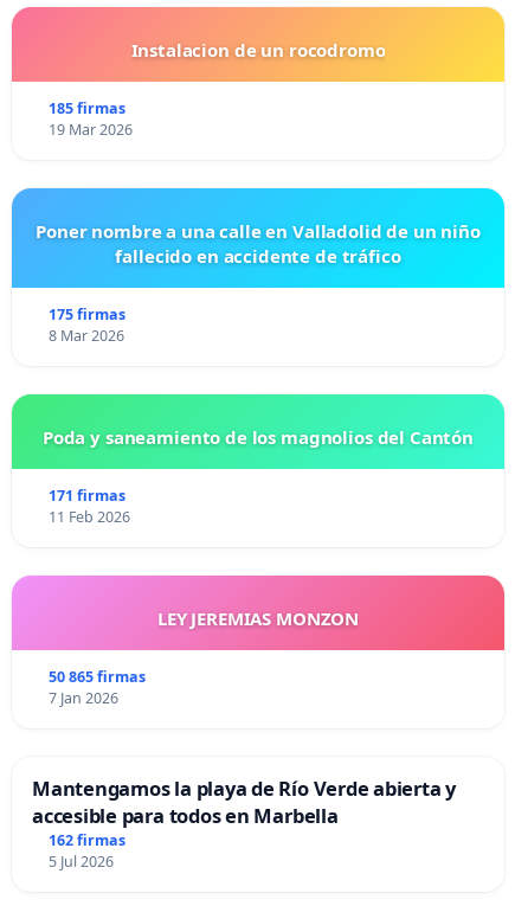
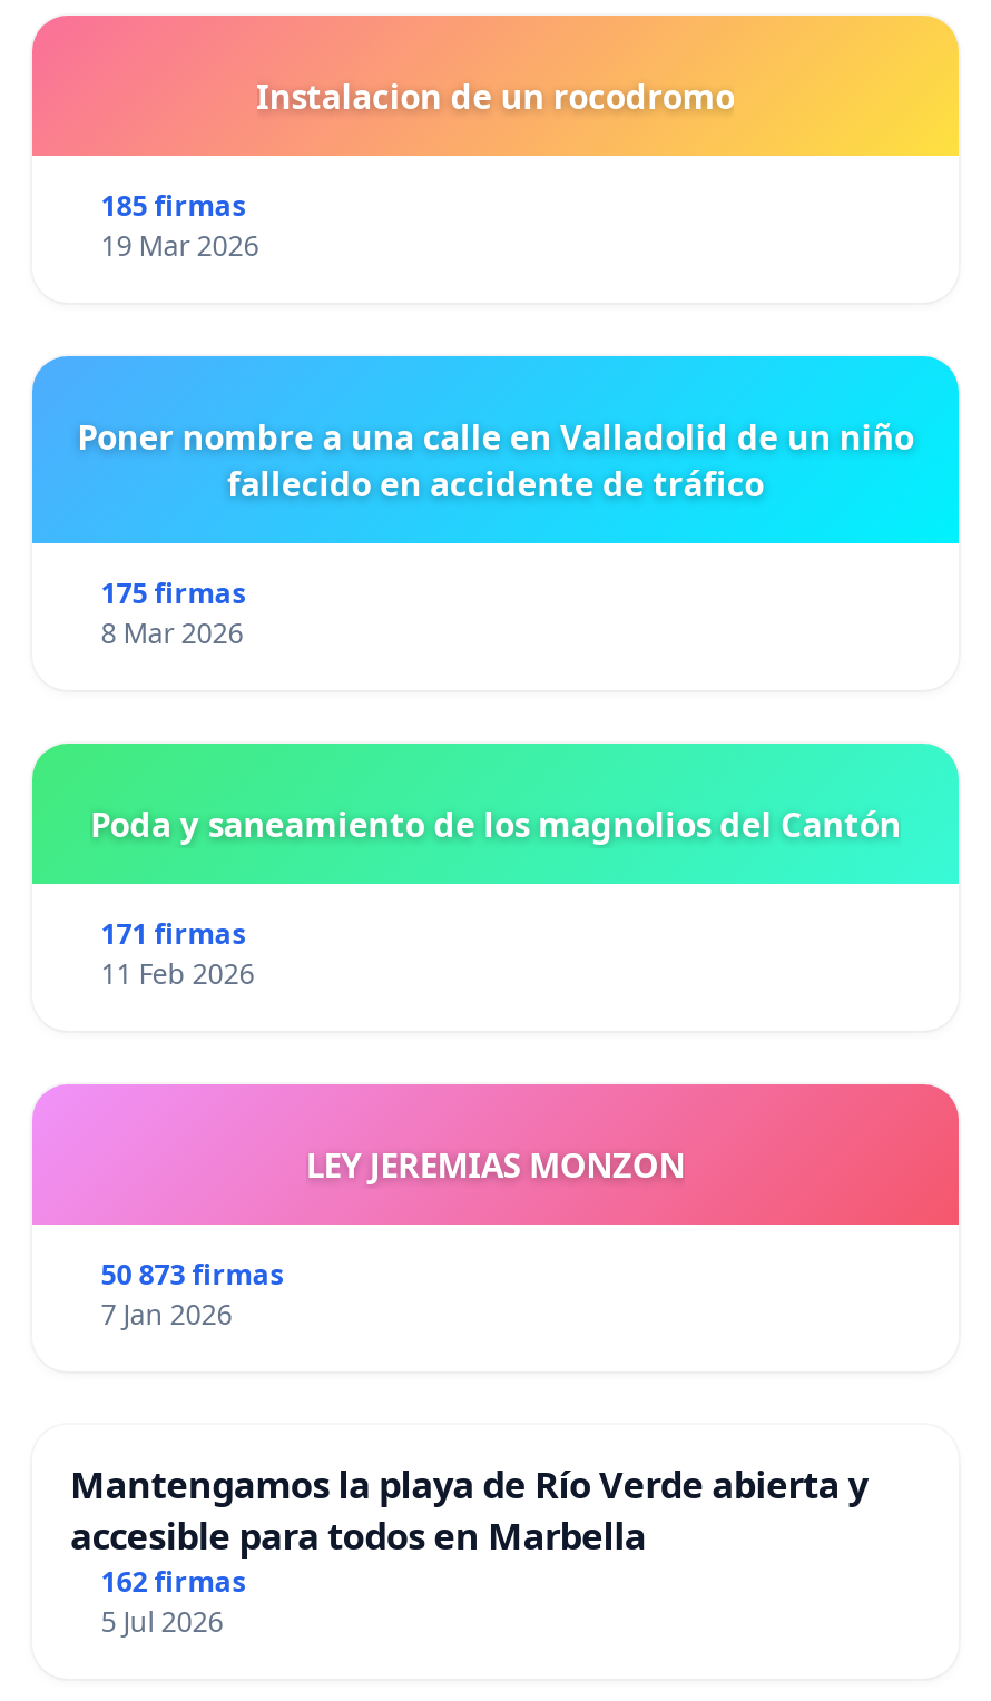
- 50 865 firmas
+ 50 873 firmas
